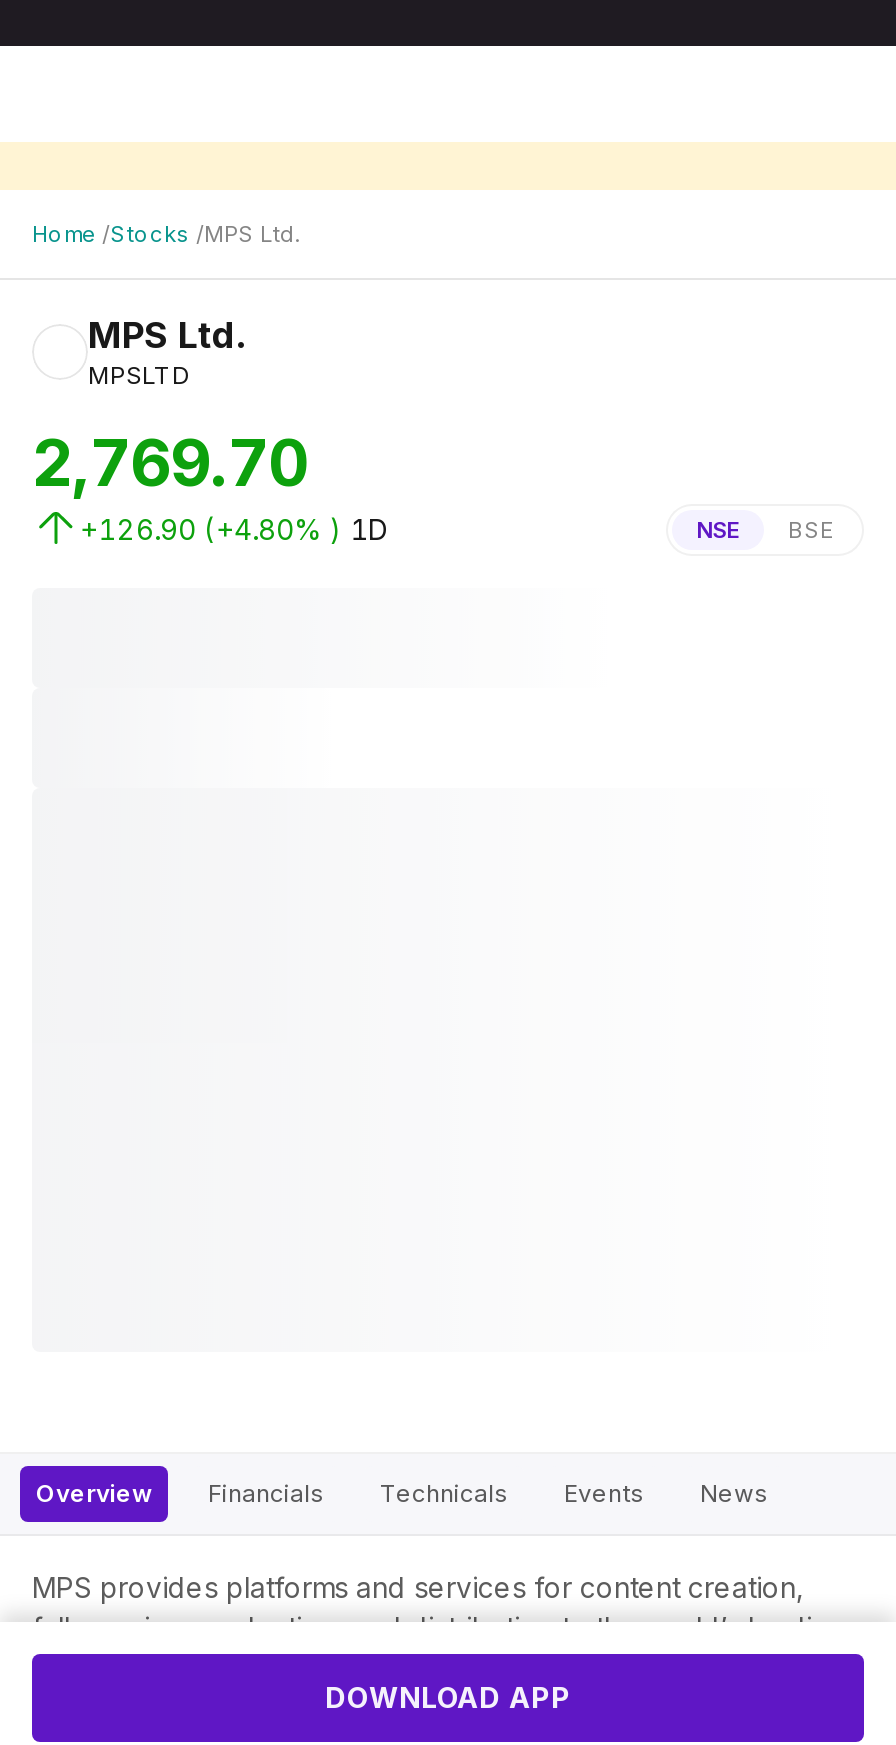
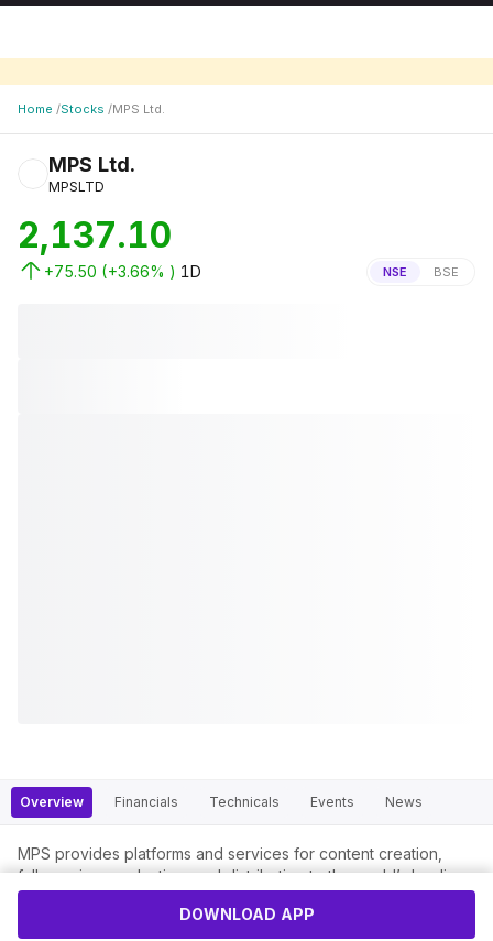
- 2,769.70
+ 2,137.10

- +126.90 (+4.80% ) 1D
+ +75.50 (+3.66% ) 1D
